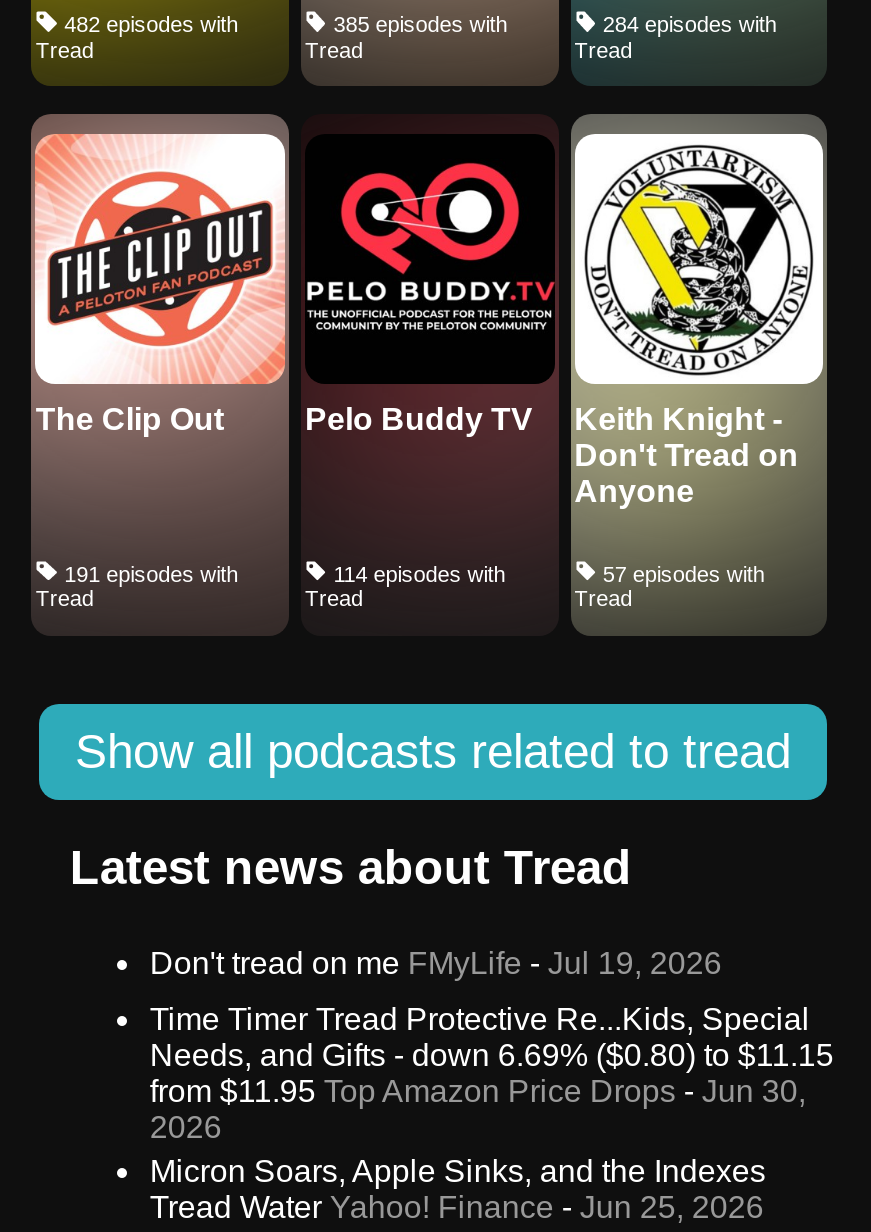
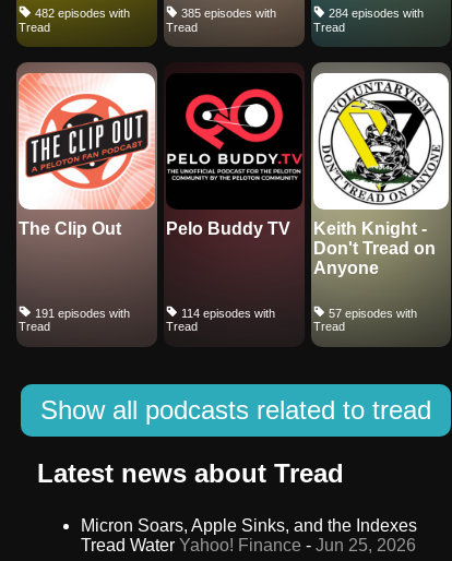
- Don't tread on me FMyLife - Jul 19, 2026
- Time Timer Tread Protective Re...Kids, Special
- Needs, and Gifts - down 6.69% ($0.80) to $11.15
- from $11.95 Top Amazon Price Drops - Jun 30,
- 2026
